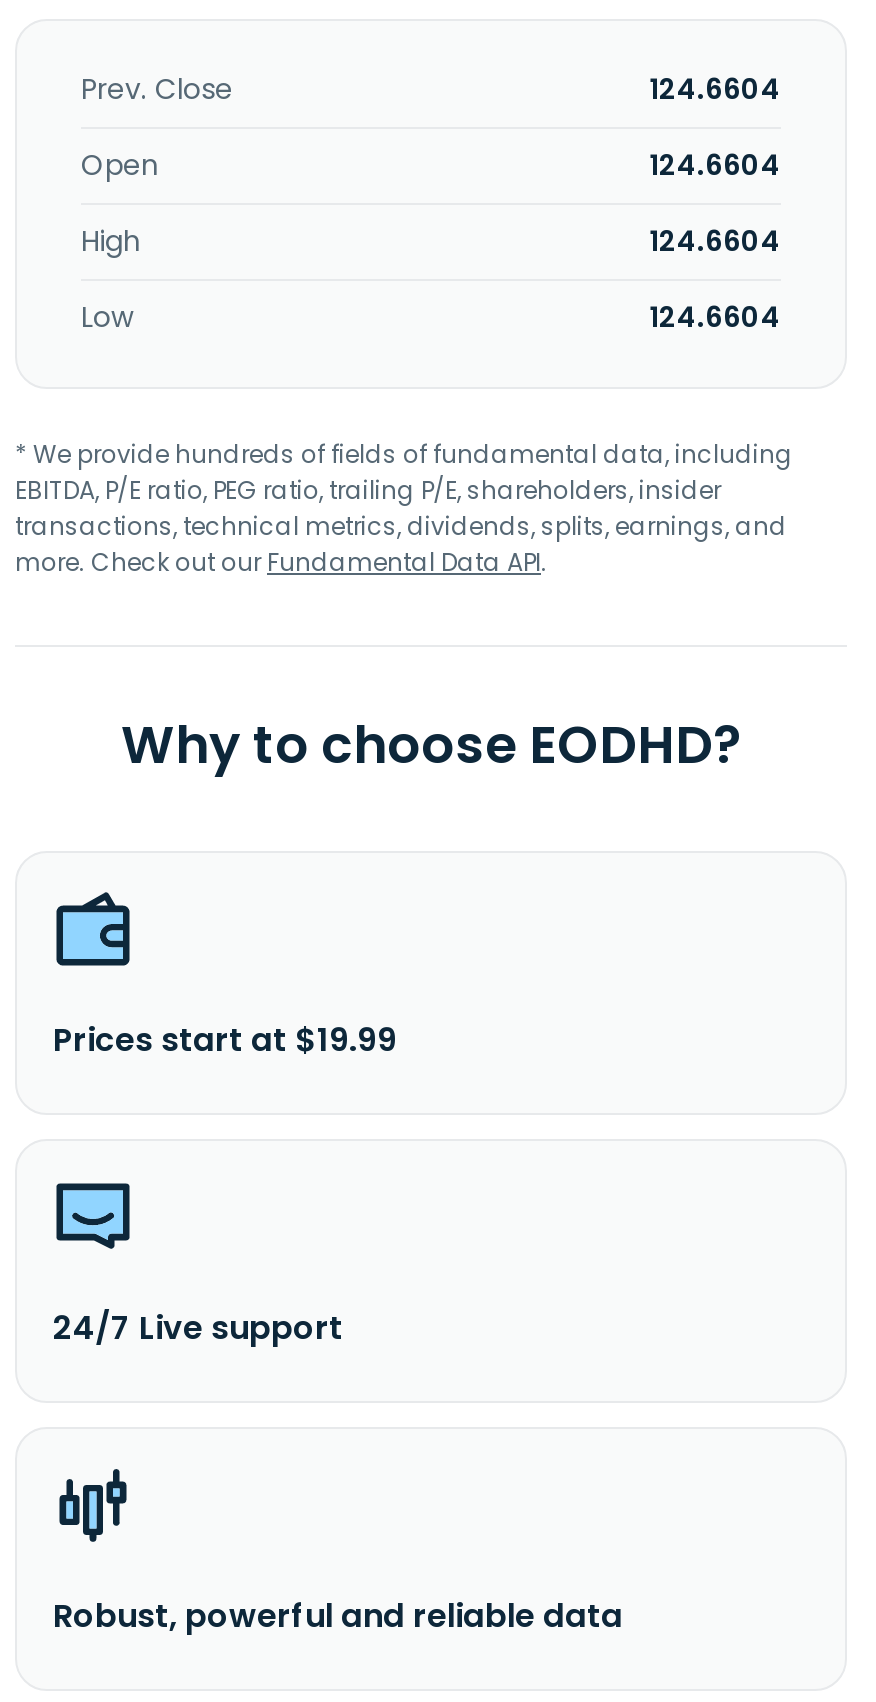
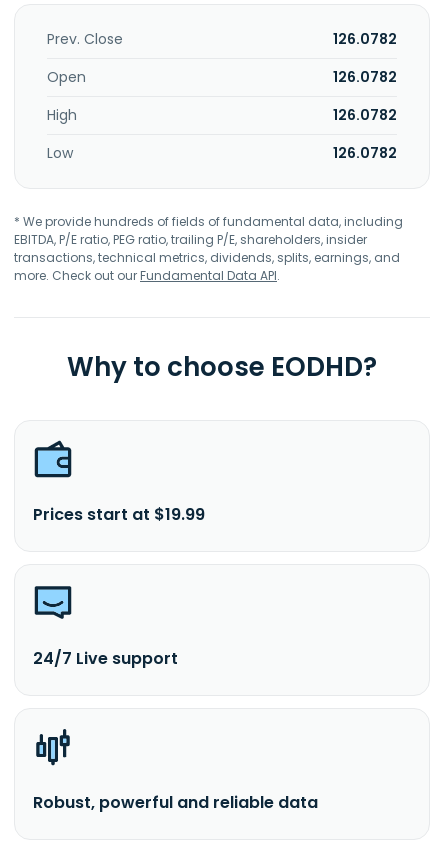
- 124.6604
+ 126.0782

- 124.6604
+ 126.0782

- 124.6604
+ 126.0782

- 124.6604
+ 126.0782
